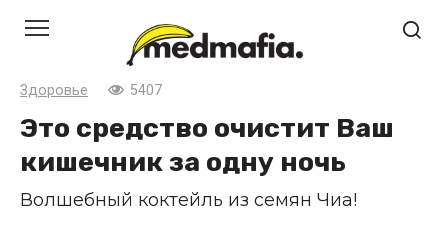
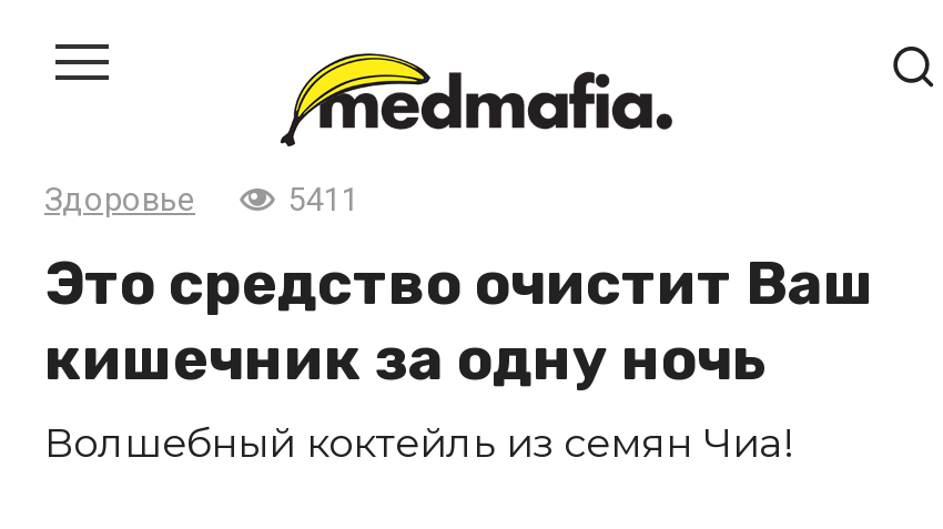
- 5407
+ 5411
